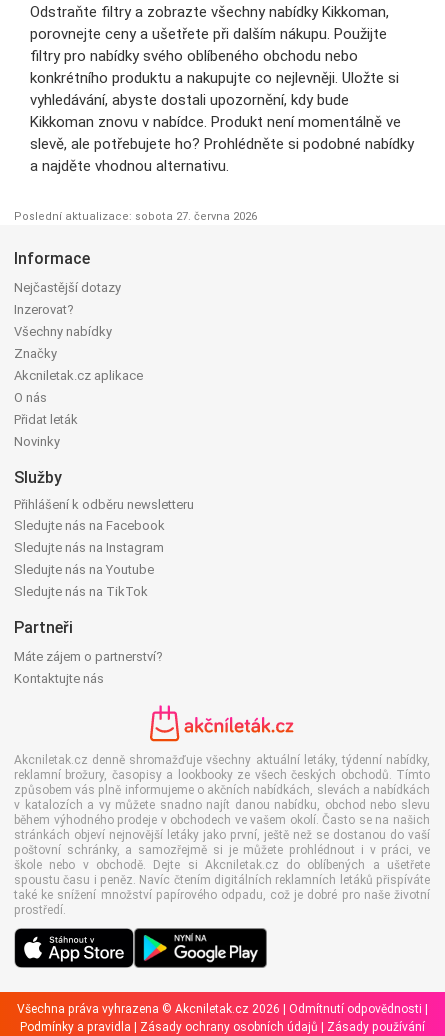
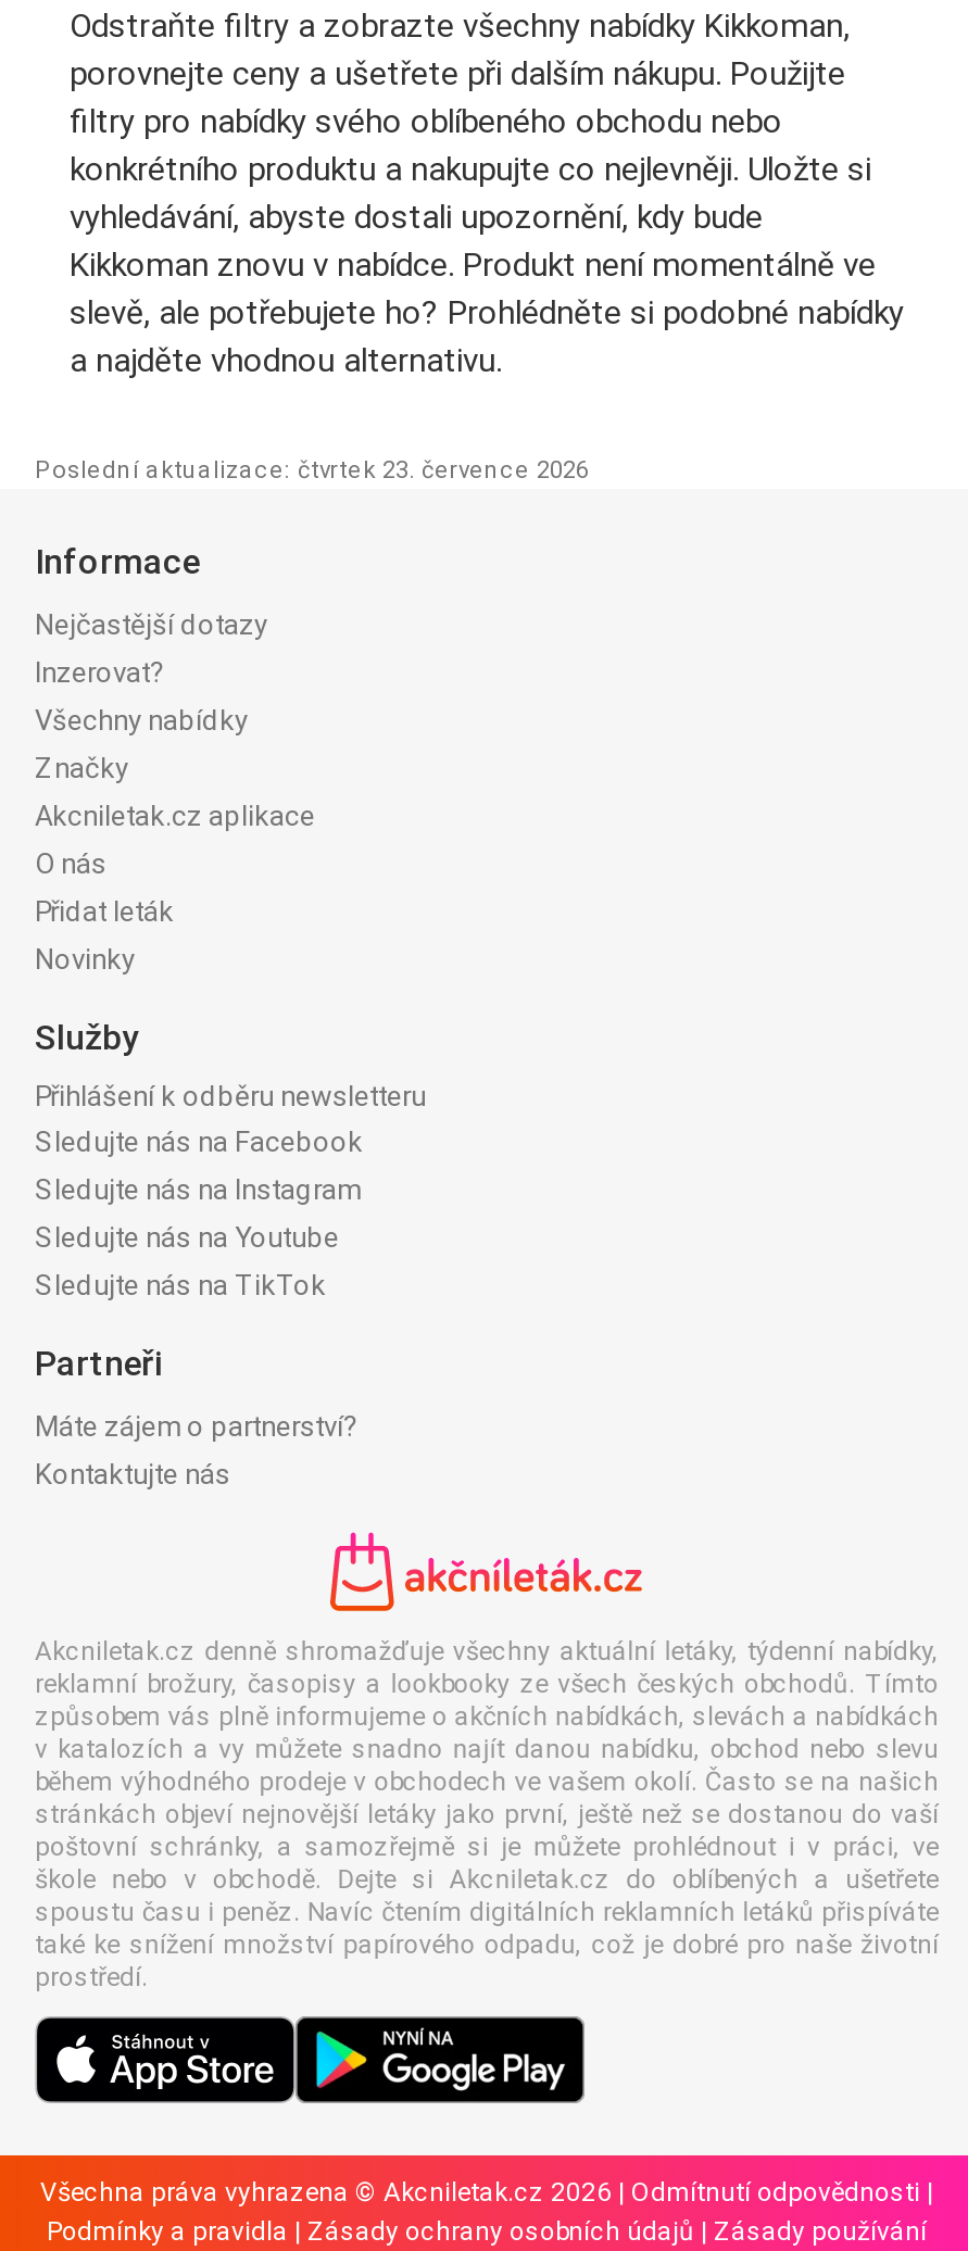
- Poslední aktualizace: sobota 27. června 2026
+ Poslední aktualizace: čtvrtek 23. července 2026
